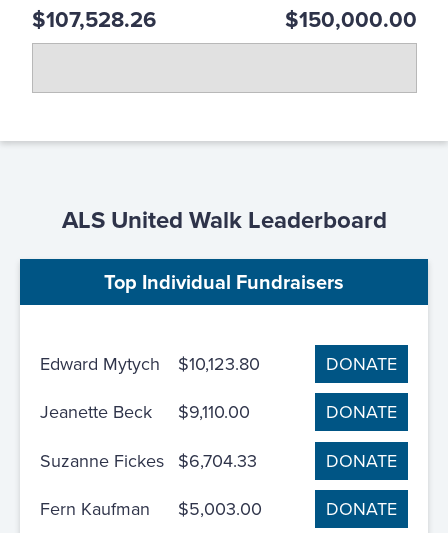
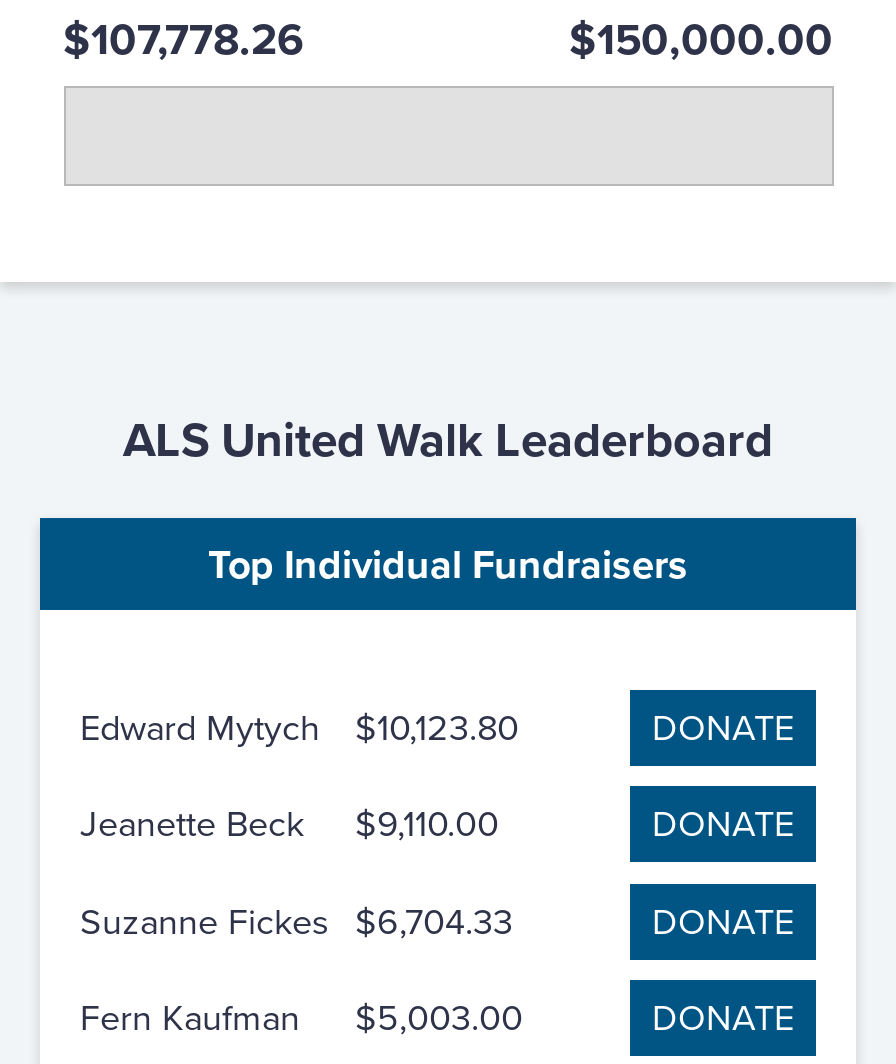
- $107,528.26
+ $107,778.26
